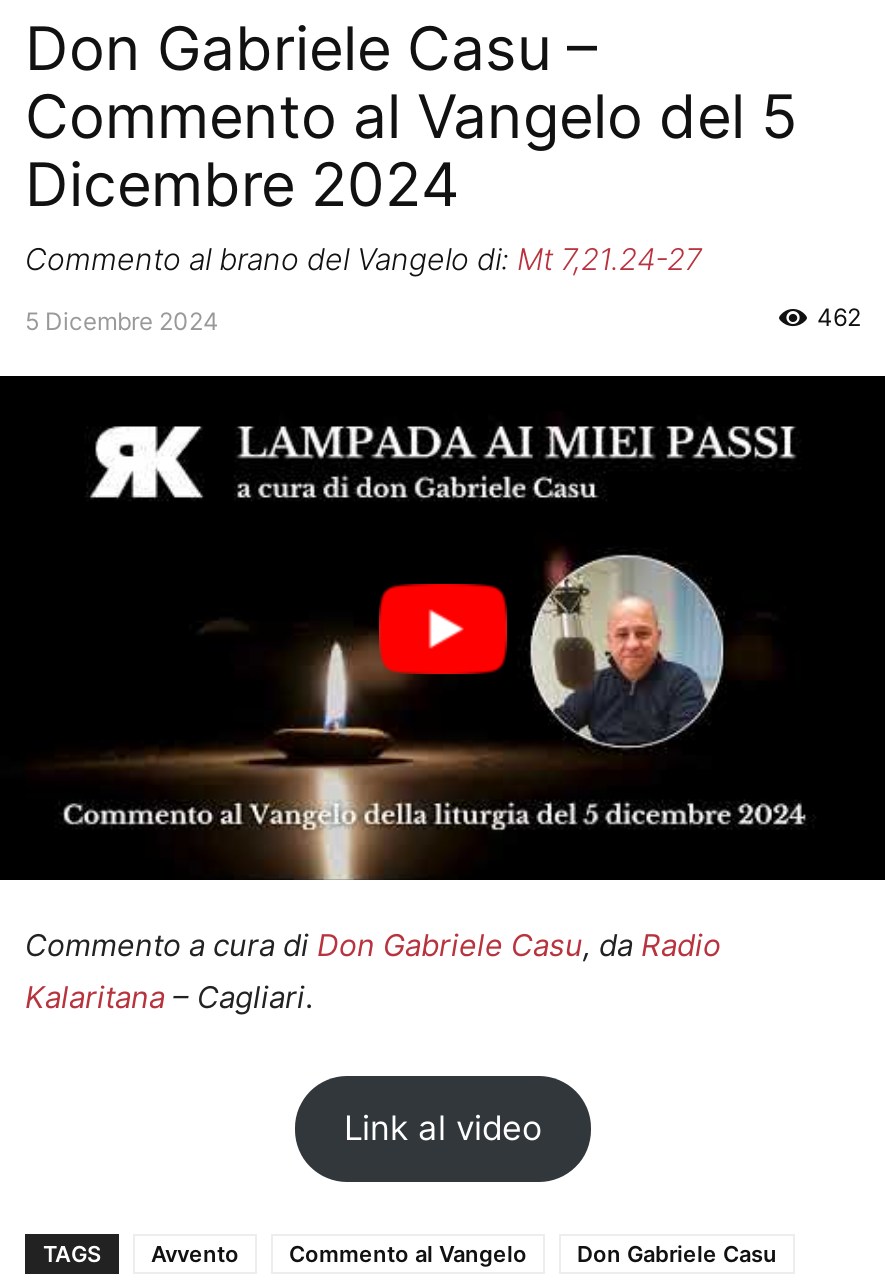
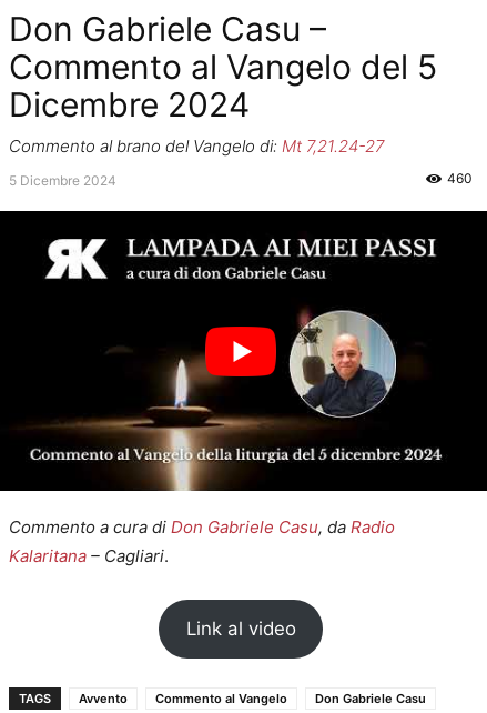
- 462
+ 460
